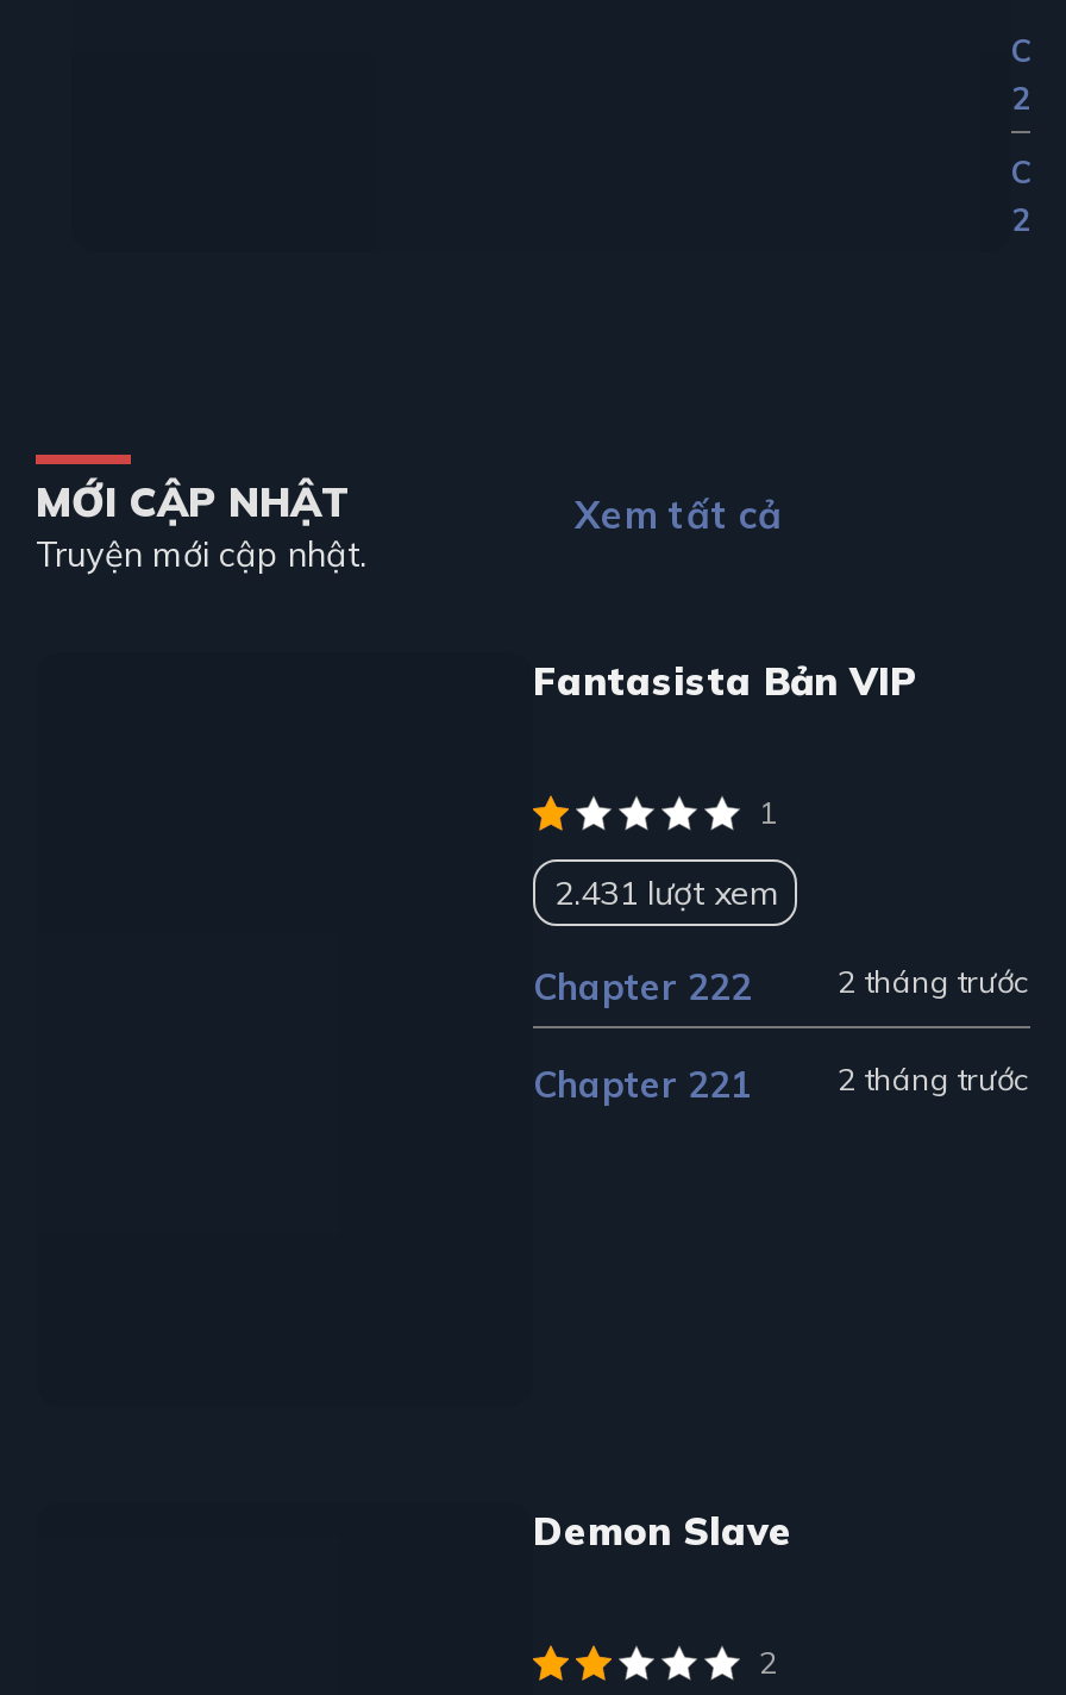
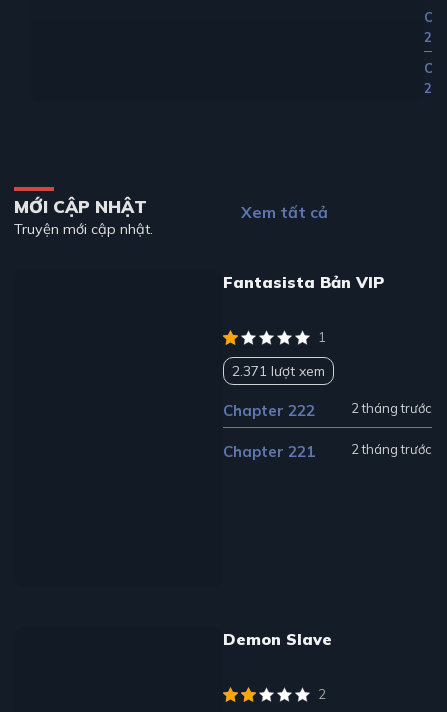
- 2.431 lượt xem
+ 2.371 lượt xem
